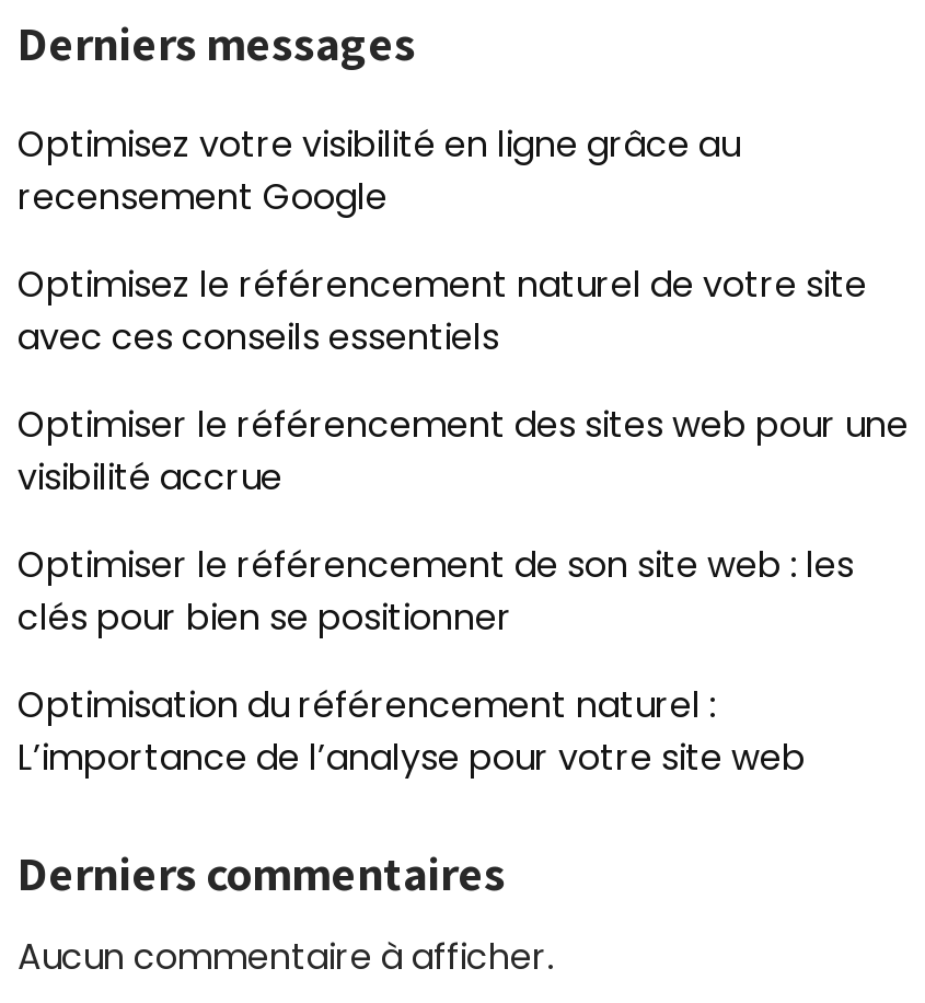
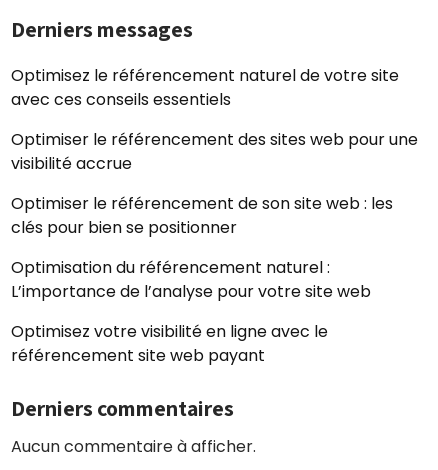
- Optimisez votre visibilité en ligne grâce au
- recensement Google

moved up: Optimisez le référencement naturel de votre site | avec ces conseils essentiels | Optimiser le référencement des sites web pour une | visibilité accrue | Optimiser le référencement de son site web : les | clés pour bien se positionner | Optimisation du référencement naturel : | L’importance de l’analyse pour votre site web

+ Optimisez votre visibilité en ligne avec le
+ référencement site web payant
